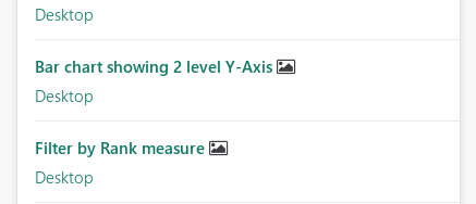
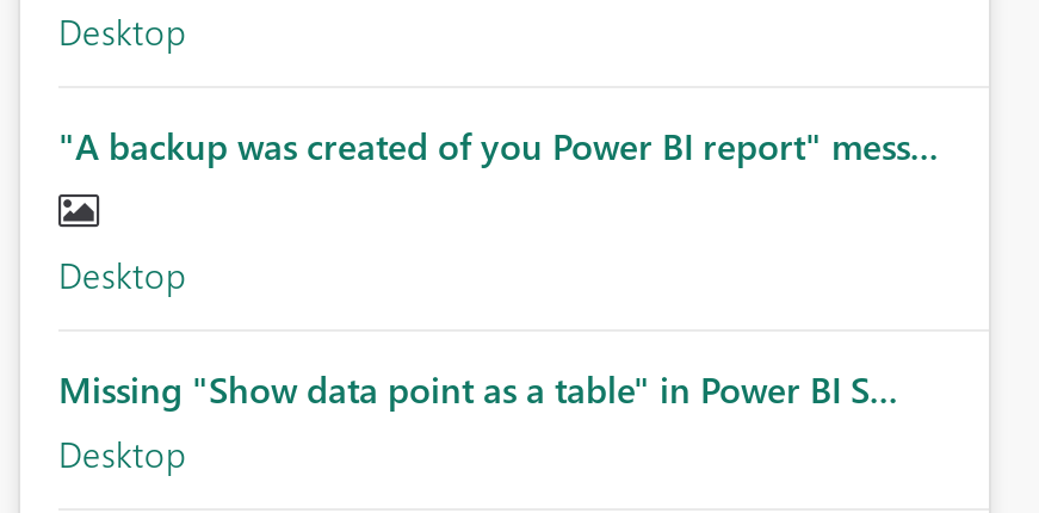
- Bar chart showing 2 level Y-Axis
+ "A backup was created of you Power BI report" mess...

- Filter by Rank measure
+ Missing "Show data point as a table" in Power BI S...
